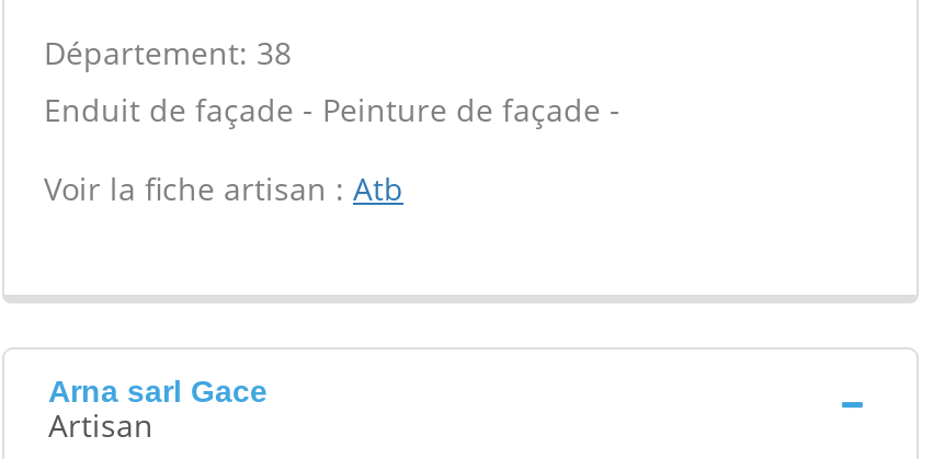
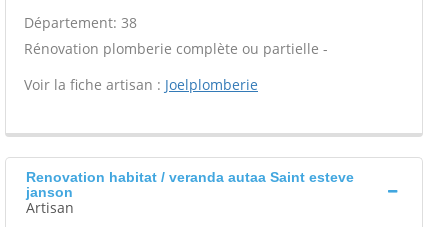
- Enduit de façade - Peinture de façade -
+ Rénovation plomberie complète ou partielle -

- Voir la fiche artisan : Atb
+ Voir la fiche artisan : Joelplomberie

- Arna sarl Gace
+ Renovation habitat / veranda autaa Saint esteve
+ janson
